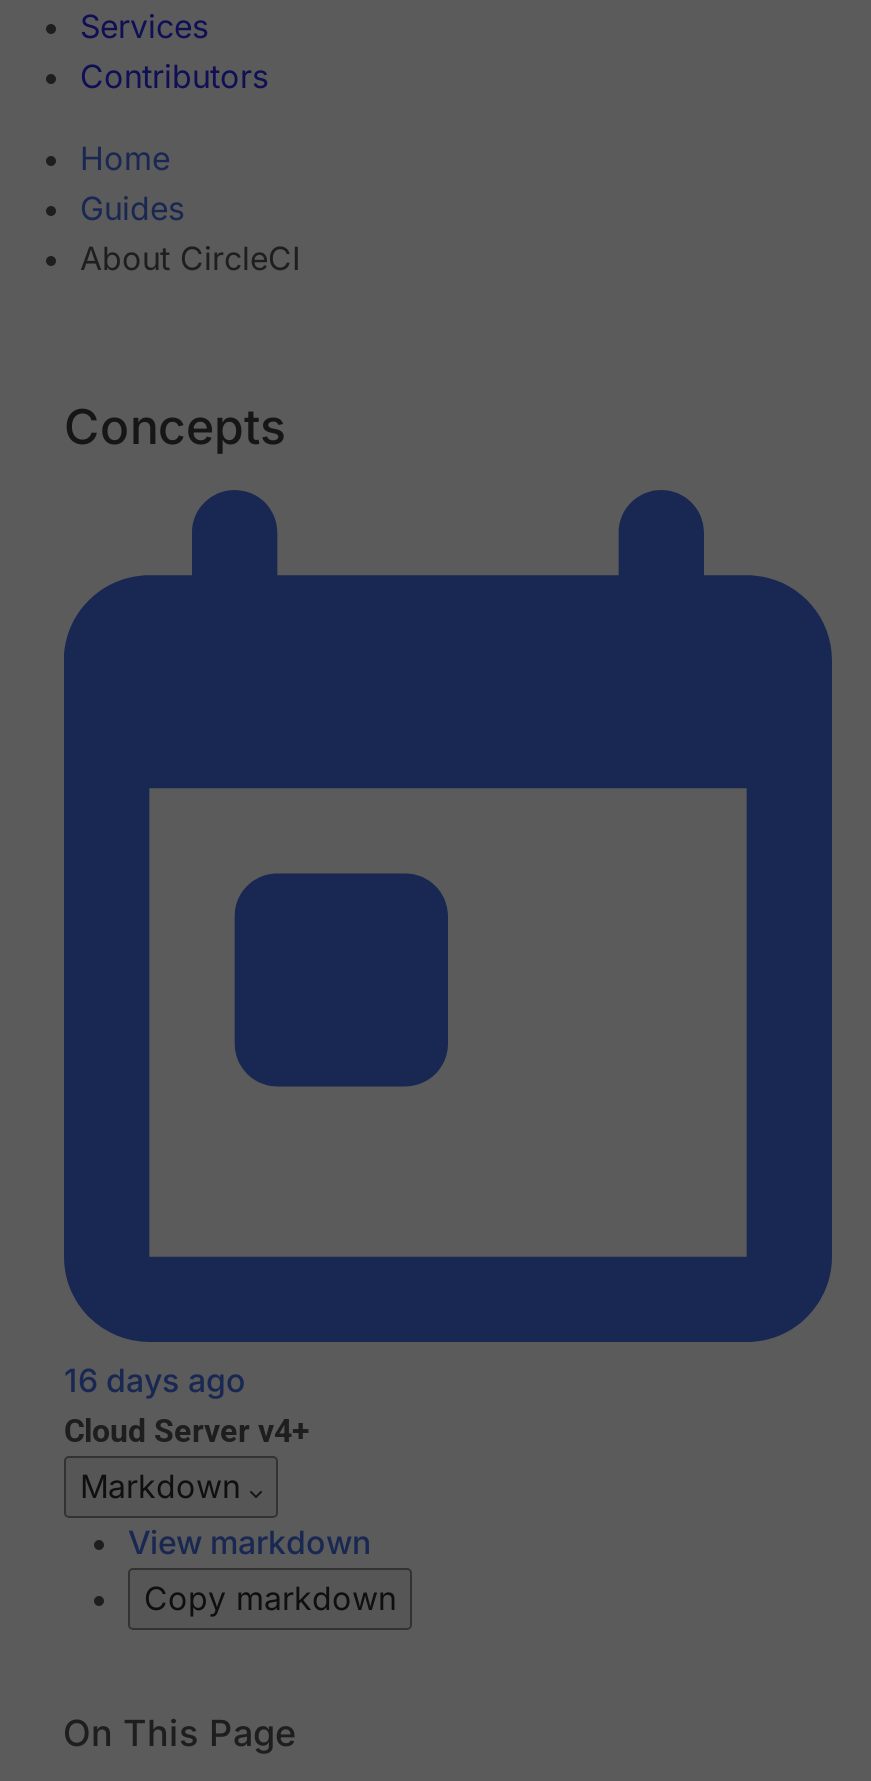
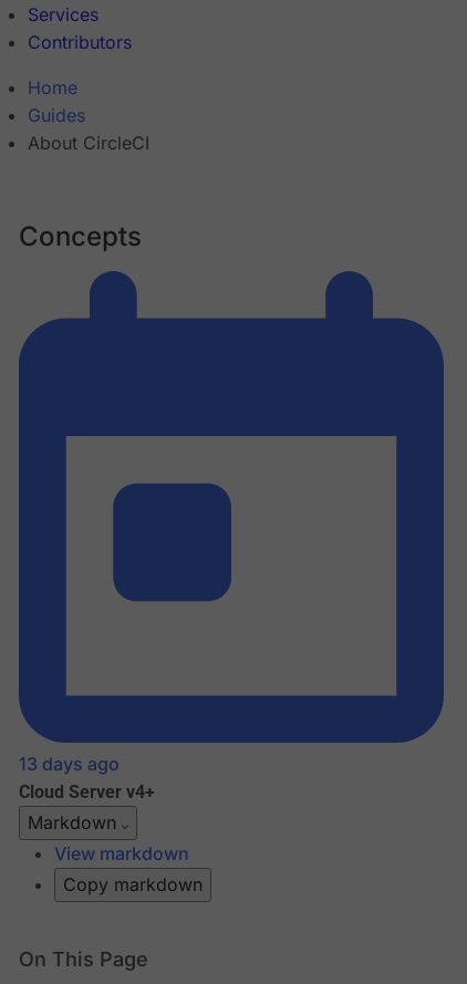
- 16 days ago
+ 13 days ago
